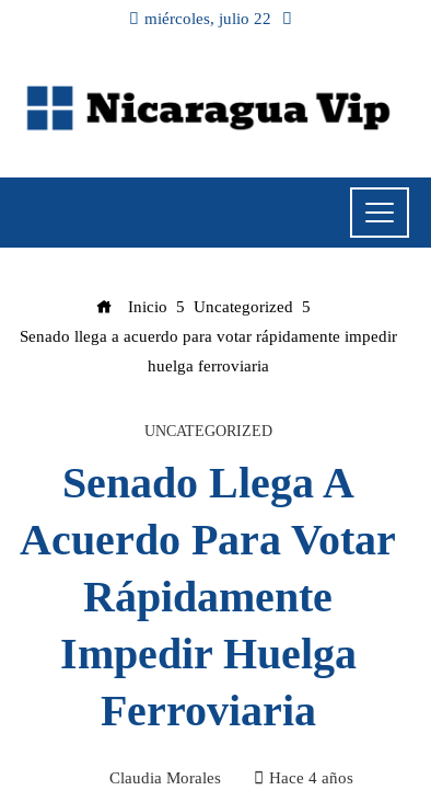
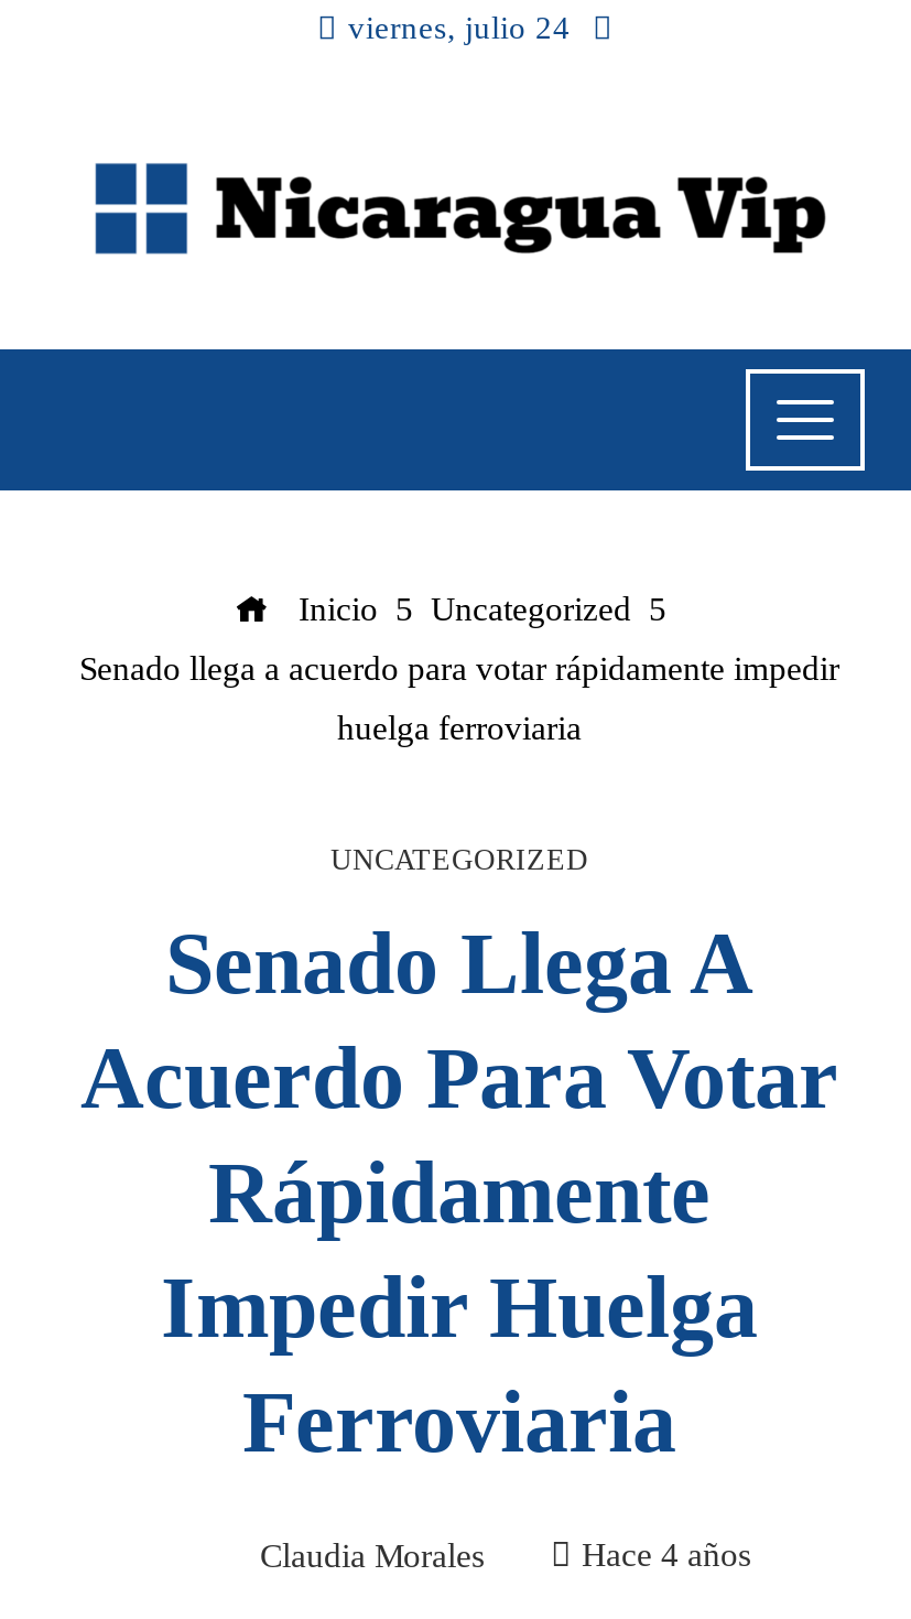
- miércoles, julio 22
+ viernes, julio 24
